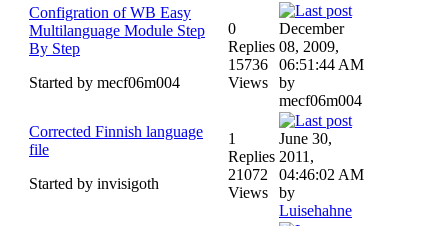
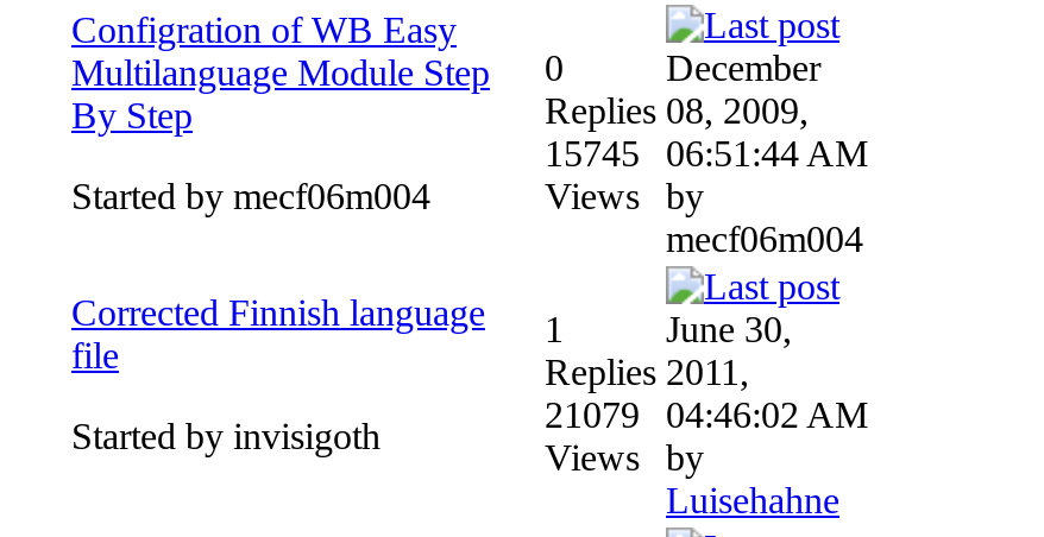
- 15736 06:51:44 AM
+ 15745 06:51:44 AM

- 21072 04:46:02 AM
+ 21079 04:46:02 AM
